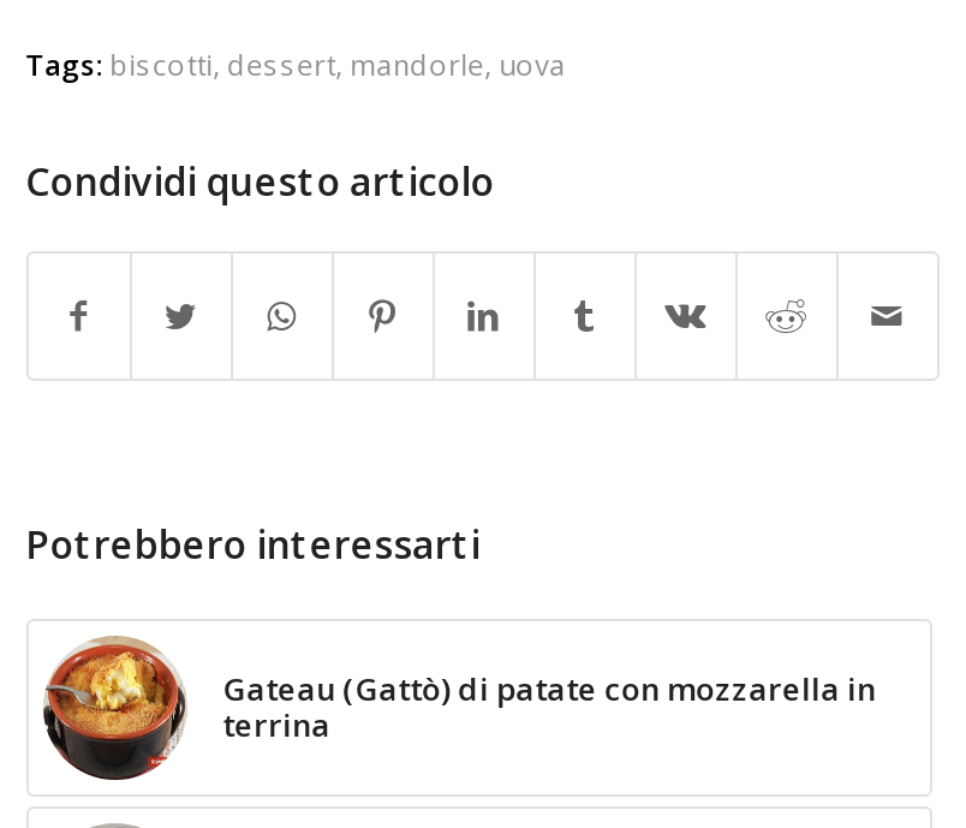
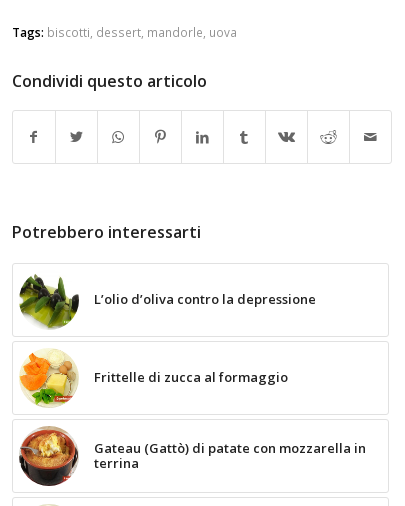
+ [image]
+ L’olio d’oliva contro la depressione

+ [image]
+ Frittelle di zucca al formaggio
